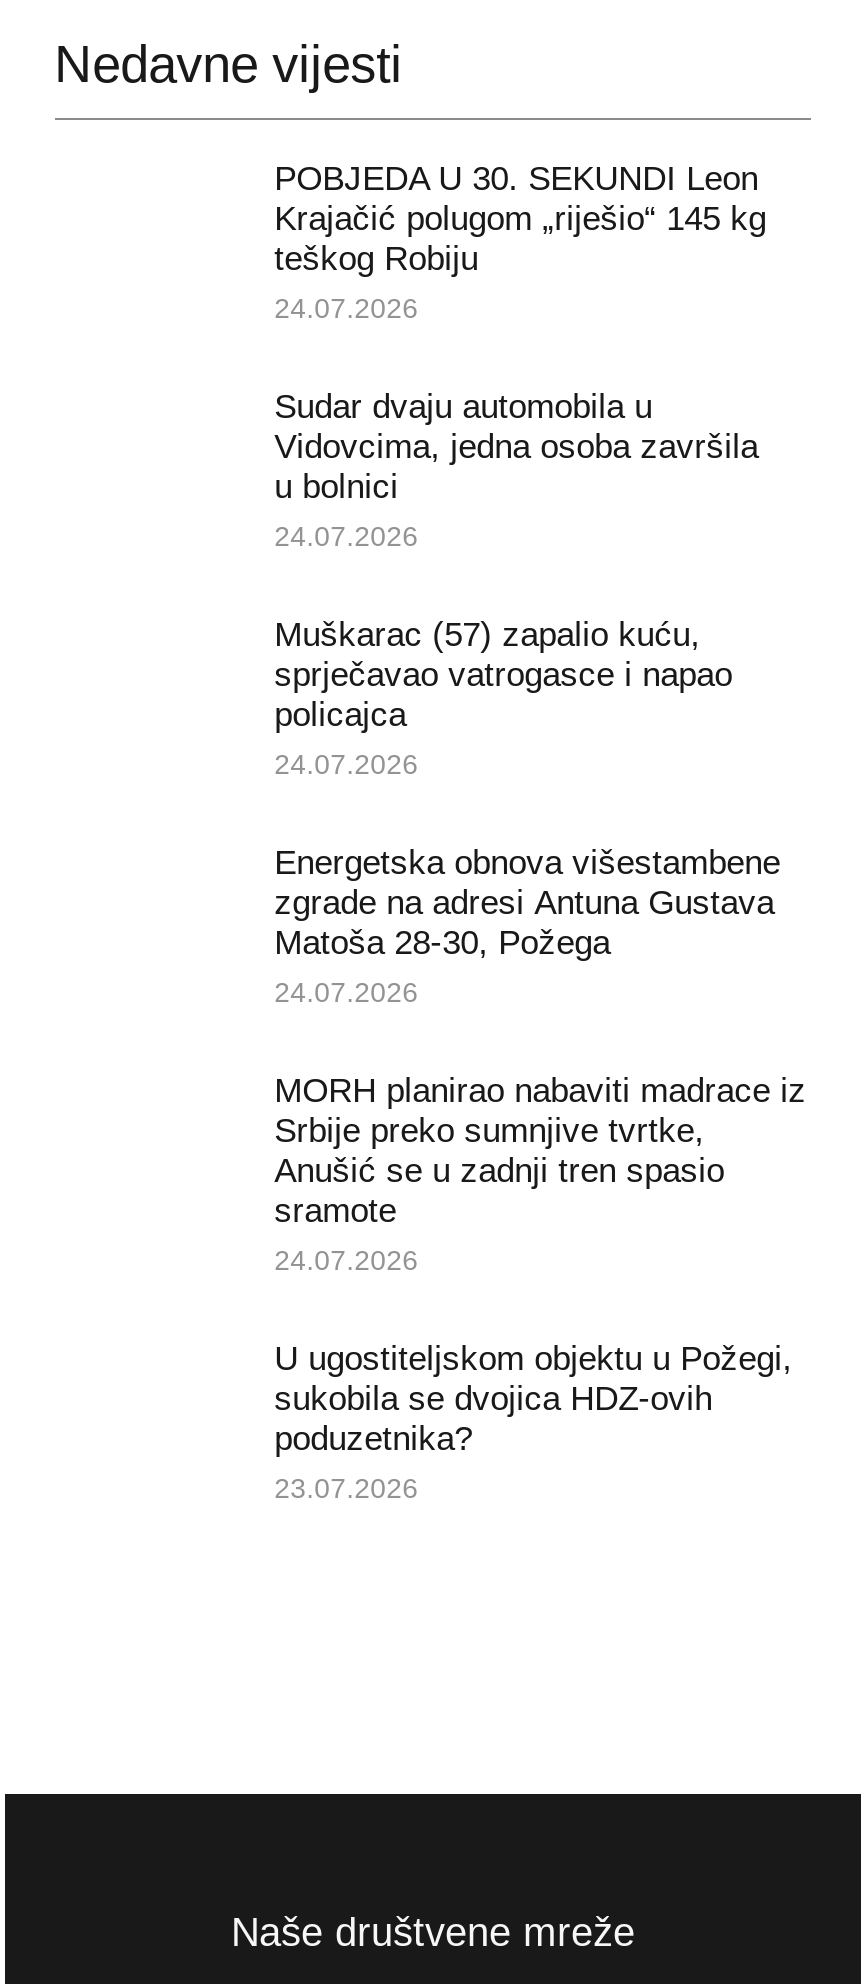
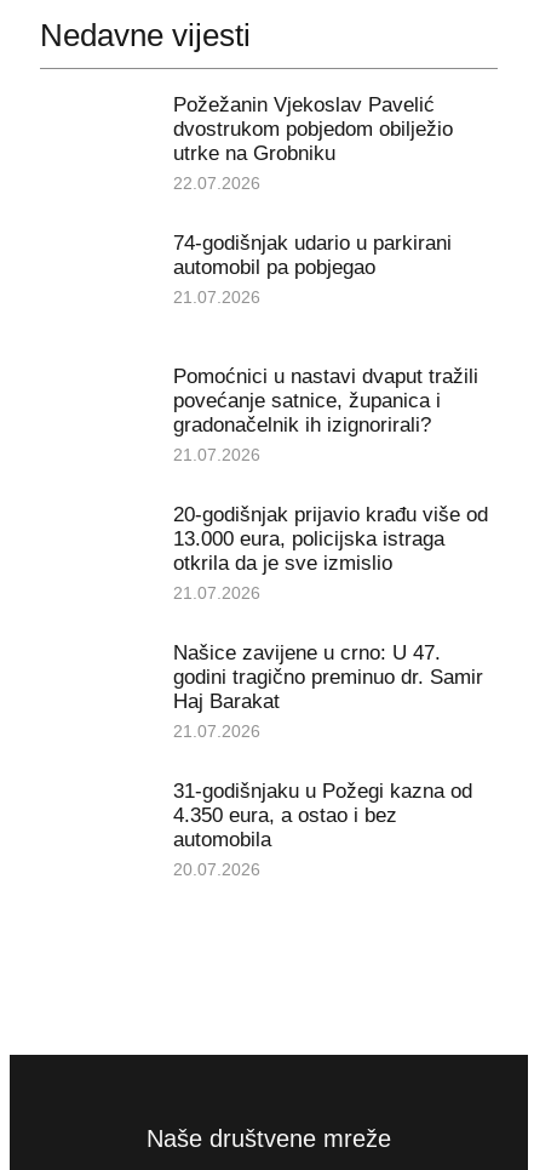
- POBJEDA U 30. SEKUNDI Leon
- Krajačić polugom „riješio“ 145 kg
- teškog Robiju
- 24.07.2026
+ Požežanin Vjekoslav Pavelić
+ dvostrukom pobjedom obilježio
+ utrke na Grobniku
+ 22.07.2026

- Sudar dvaju automobila u
- Vidovcima, jedna osoba završila
- u bolnici
- 24.07.2026
+ 74-godišnjak udario u parkirani
+ automobil pa pobjegao
+ 21.07.2026

- Muškarac (57) zapalio kuću,
- sprječavao vatrogasce i napao
- policajca
- 24.07.2026
+ Pomoćnici u nastavi dvaput tražili
+ povećanje satnice, županica i
+ gradonačelnik ih izignorirali?
+ 21.07.2026

- Energetska obnova višestambene
- zgrade na adresi Antuna Gustava
- Matoša 28-30, Požega
- 24.07.2026
+ 20-godišnjak prijavio krađu više od
+ 13.000 eura, policijska istraga
+ otkrila da je sve izmislio
+ 21.07.2026

- MORH planirao nabaviti madrace iz
- Srbije preko sumnjive tvrtke,
- Anušić se u zadnji tren spasio
- sramote
- 24.07.2026
+ Našice zavijene u crno: U 47.
+ godini tragično preminuo dr. Samir
+ Haj Barakat
+ 21.07.2026

- U ugostiteljskom objektu u Požegi,
- sukobila se dvojica HDZ-ovih
- poduzetnika?
- 23.07.2026
+ 31-godišnjaku u Požegi kazna od
+ 4.350 eura, a ostao i bez
+ automobila
+ 20.07.2026
